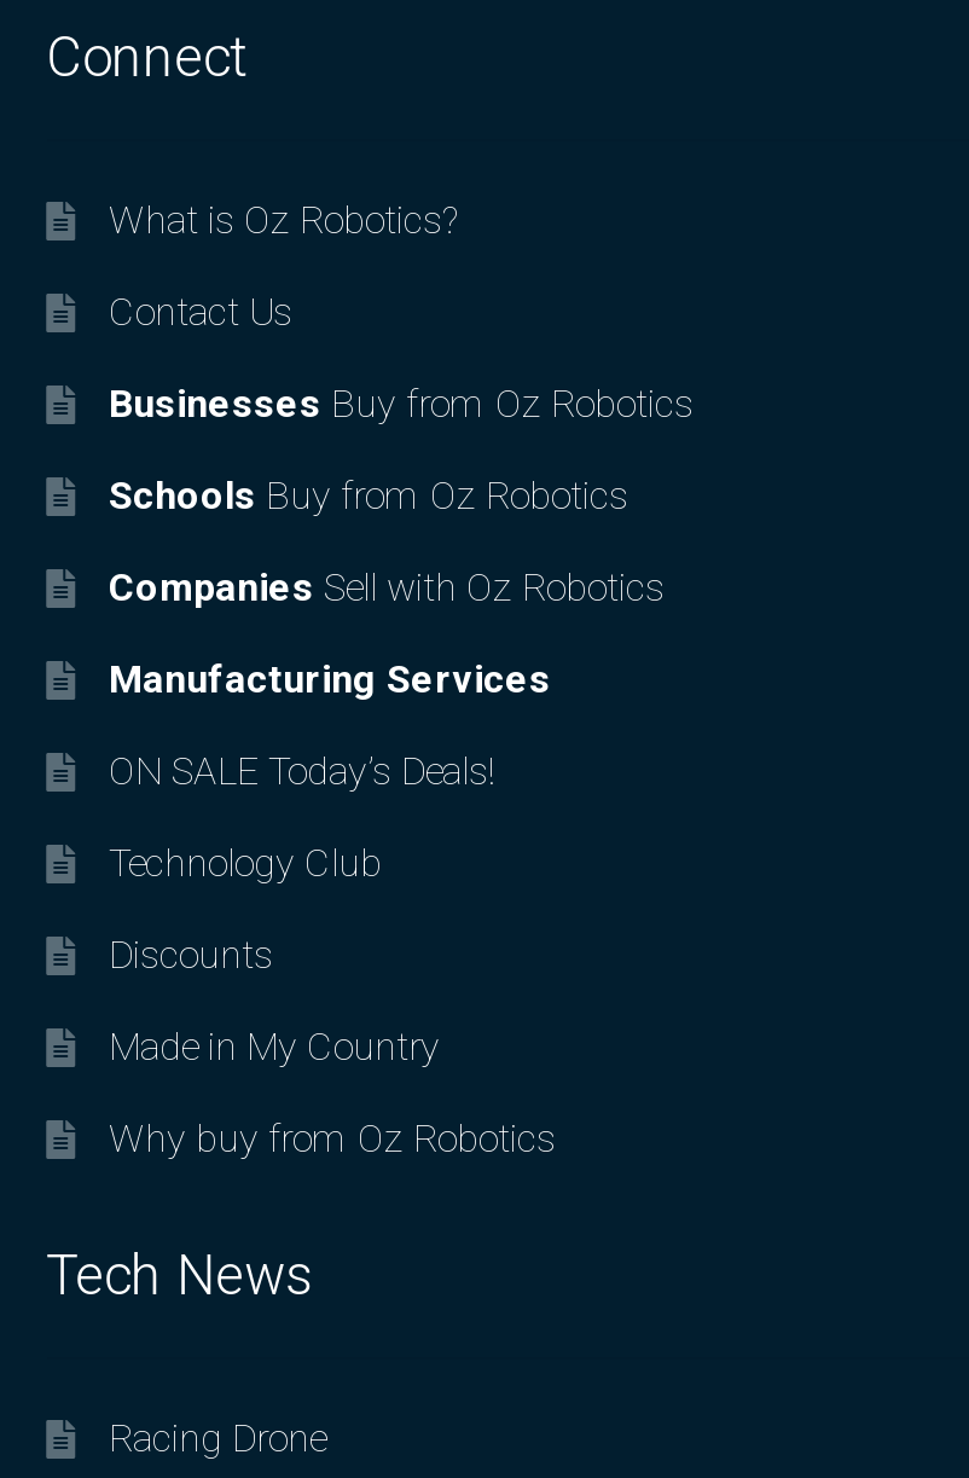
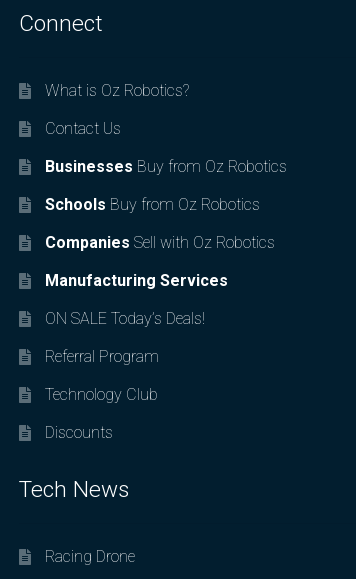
+ Referral Program

moved down: Technology Club | Discounts

- Made in My Country
- Why buy from Oz Robotics
